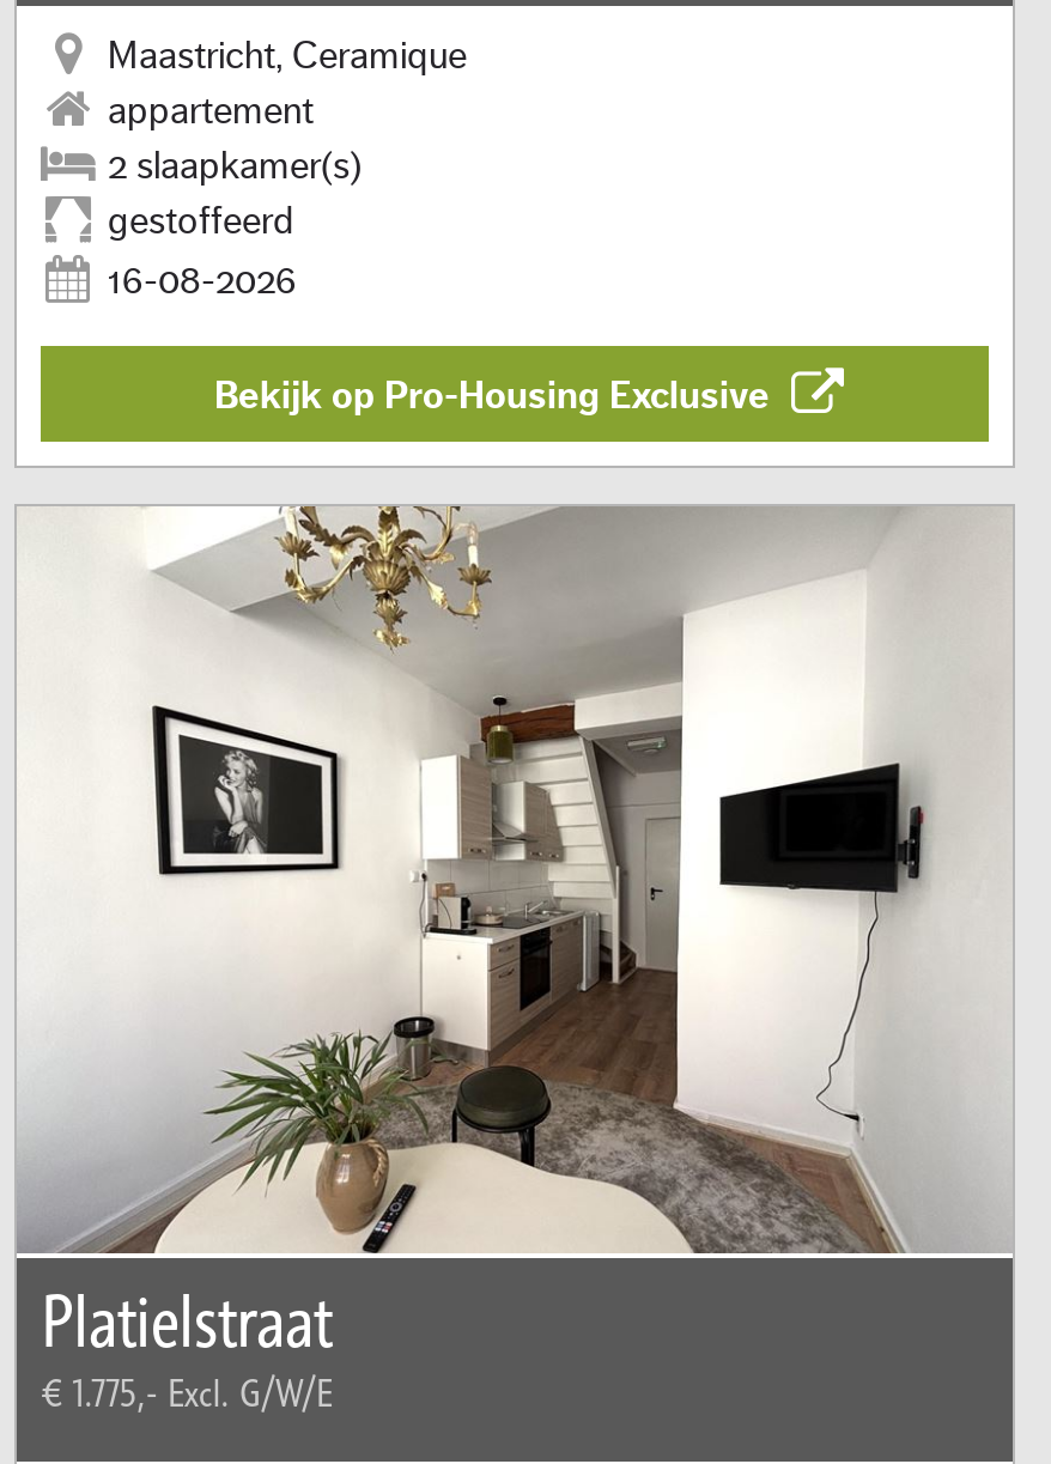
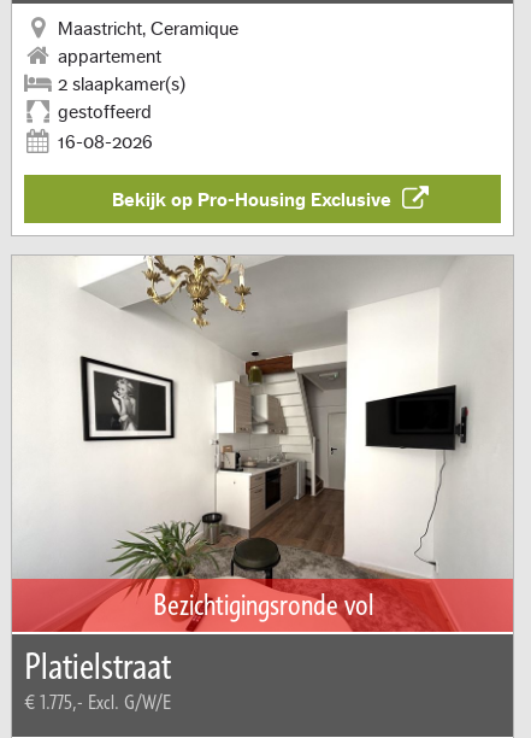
+ Bezichtigingsronde vol

- [image]
+ [image]

- [image]
+ [image]
